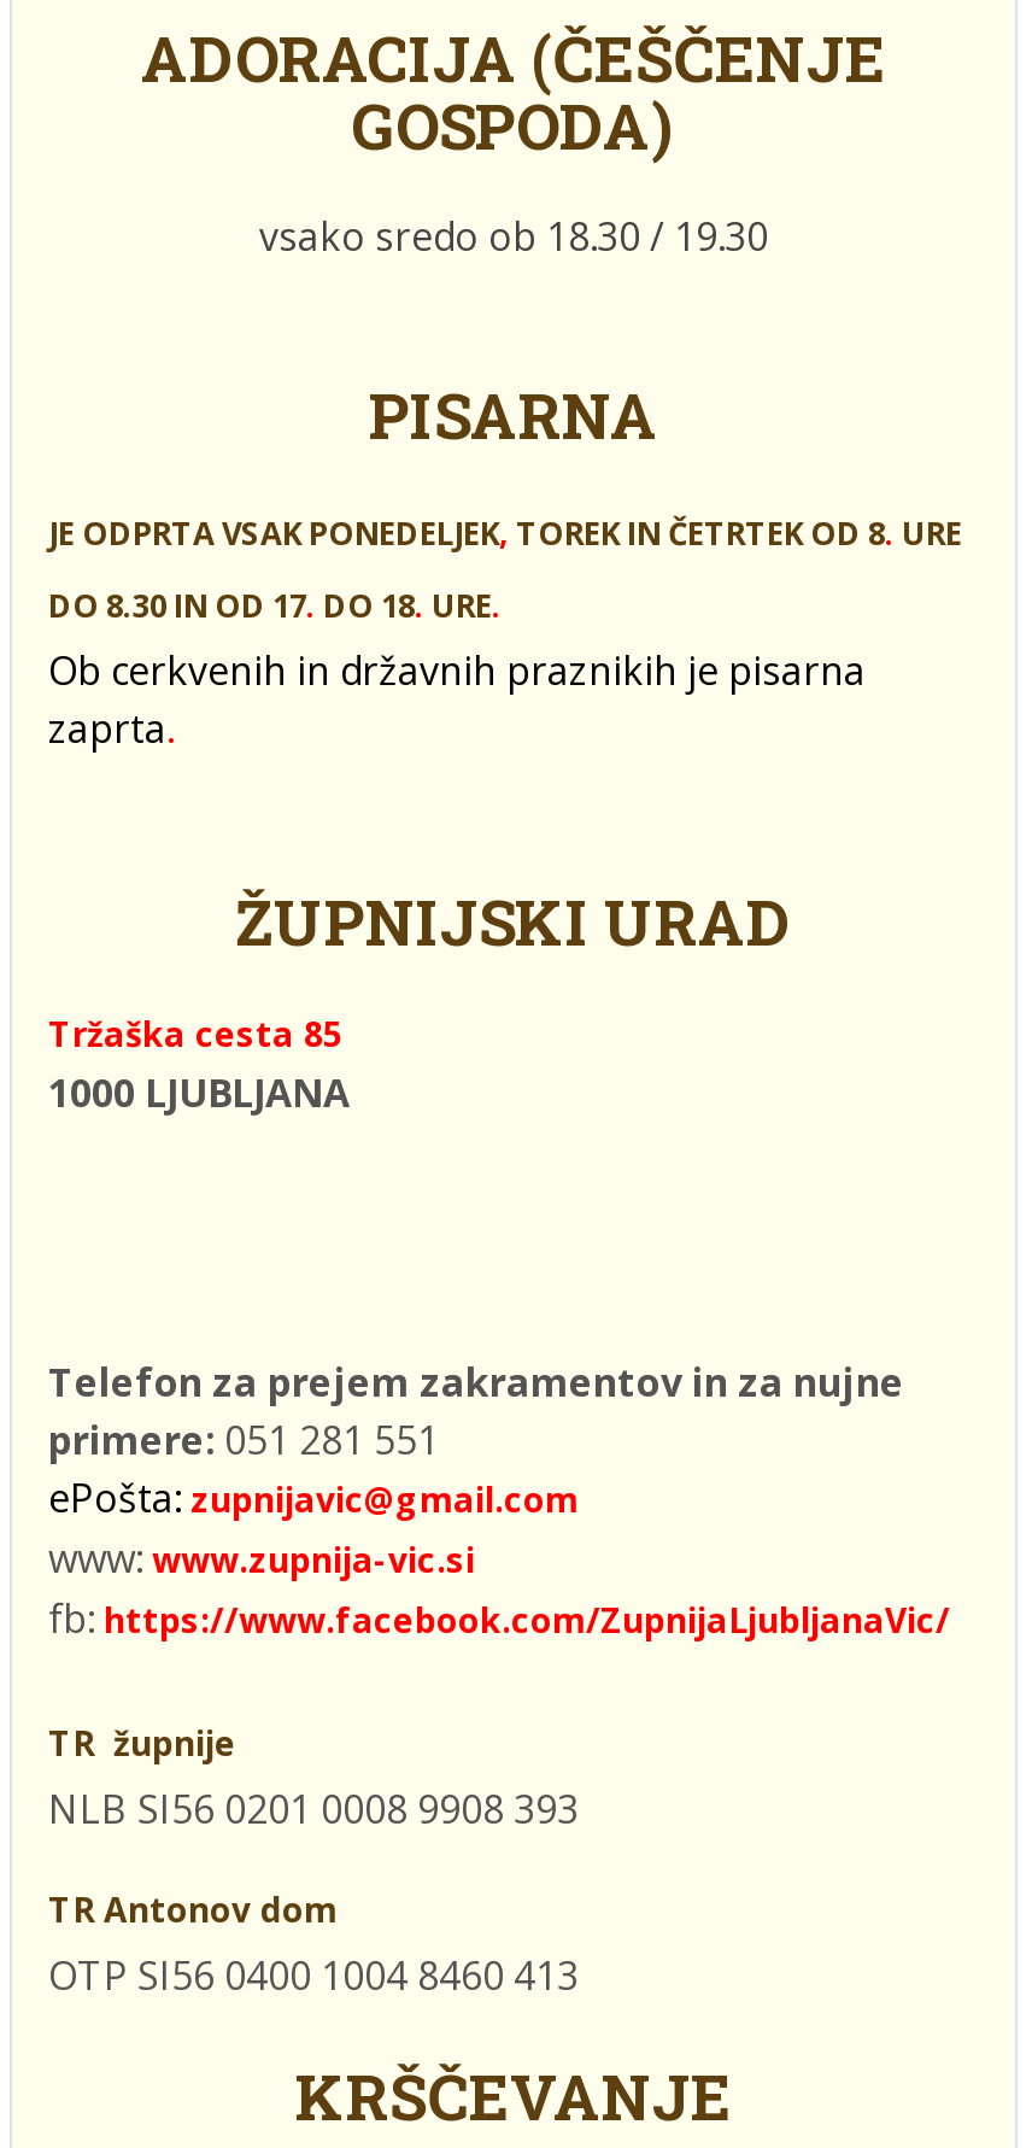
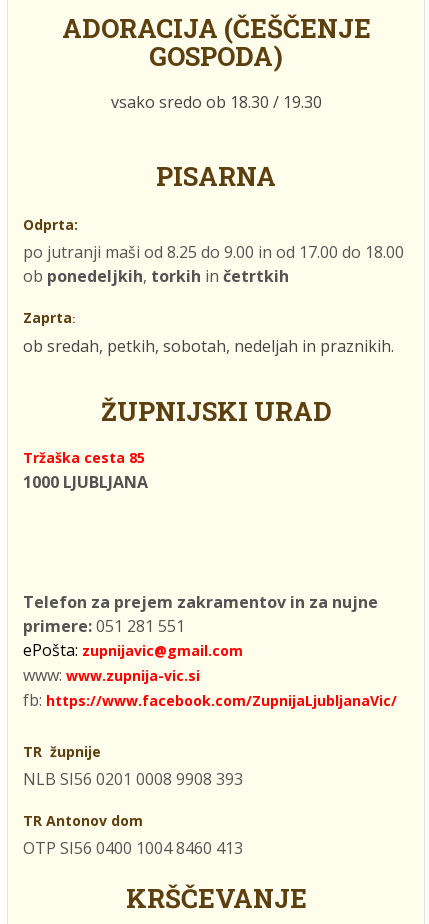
- JE ODPRTA VSAK PONEDELJEK, TOREK IN ČETRTEK OD 8. URE
+ Odprta:
+ po jutranji maši od 8.25 do 9.00 in od 17.00 do 18.00
+ ob ponedeljkih, torkih in četrtkih

- DO 8.30 IN OD 17. DO 18. URE.
- Ob cerkvenih in državnih praznikih je pisarna
- zaprta.
+ Zaprta:
+ ob sredah, petkih, sobotah, nedeljah in praznikih.
